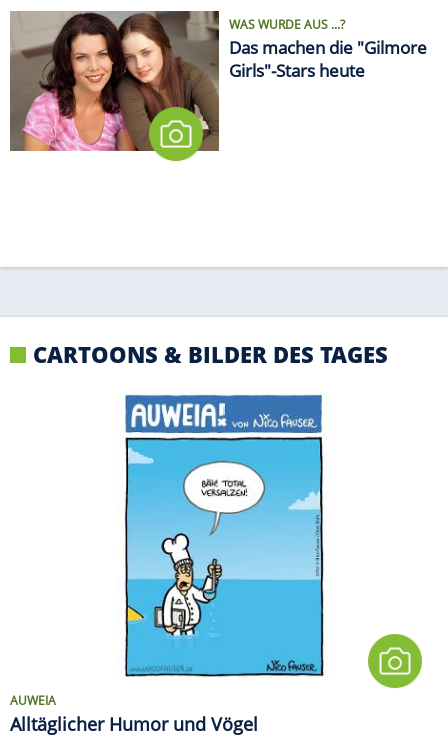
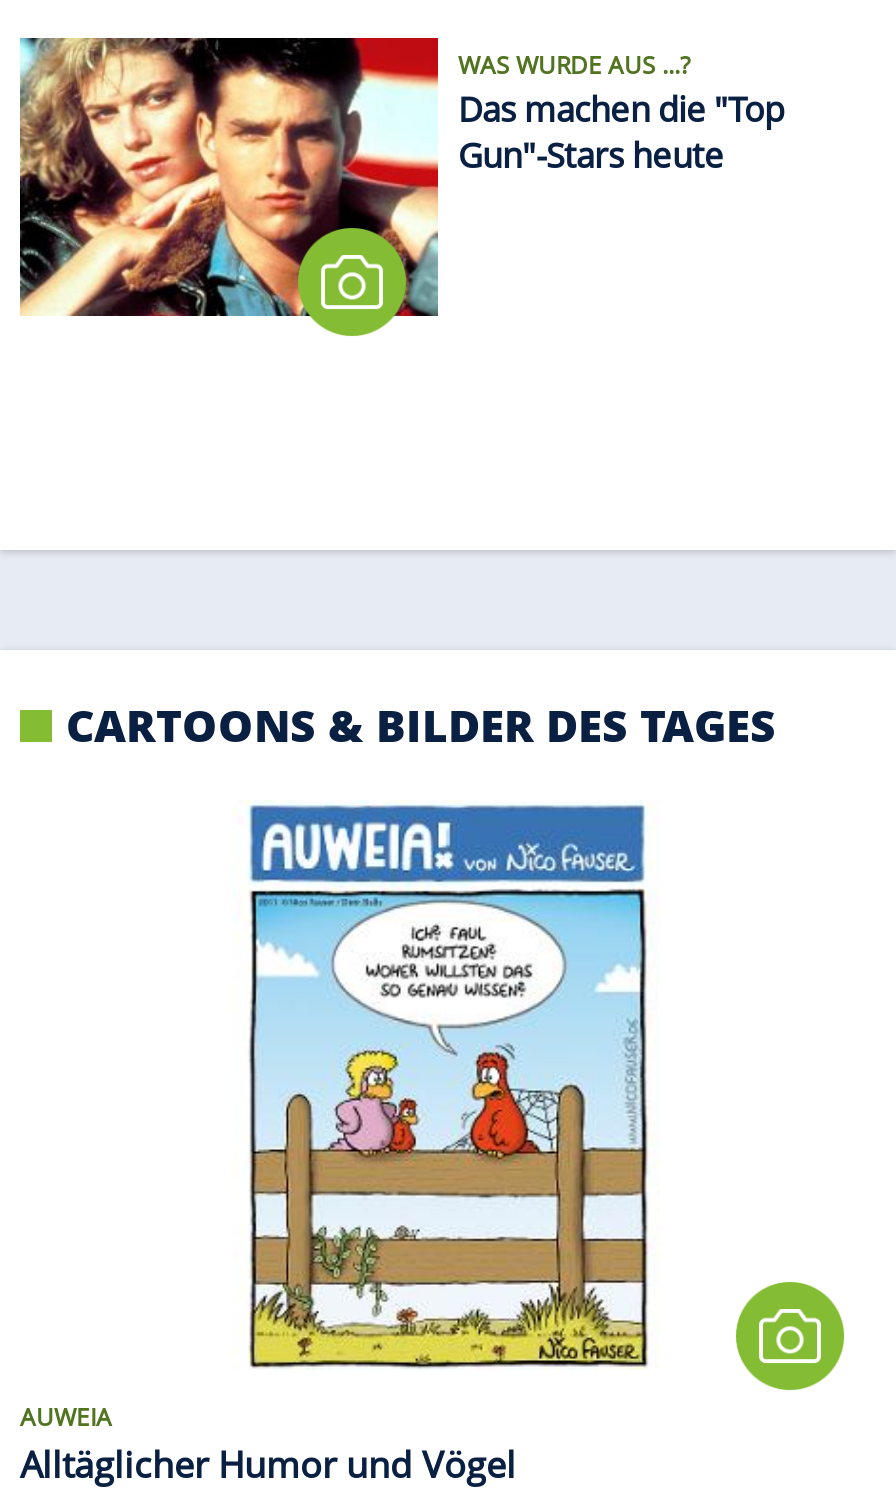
- [image]
- Das machen die "Gilmore
+ [image]
+ Das machen die "Top

- Girls"-Stars heute
+ Gun"-Stars heute

- [image]
+ [image]
